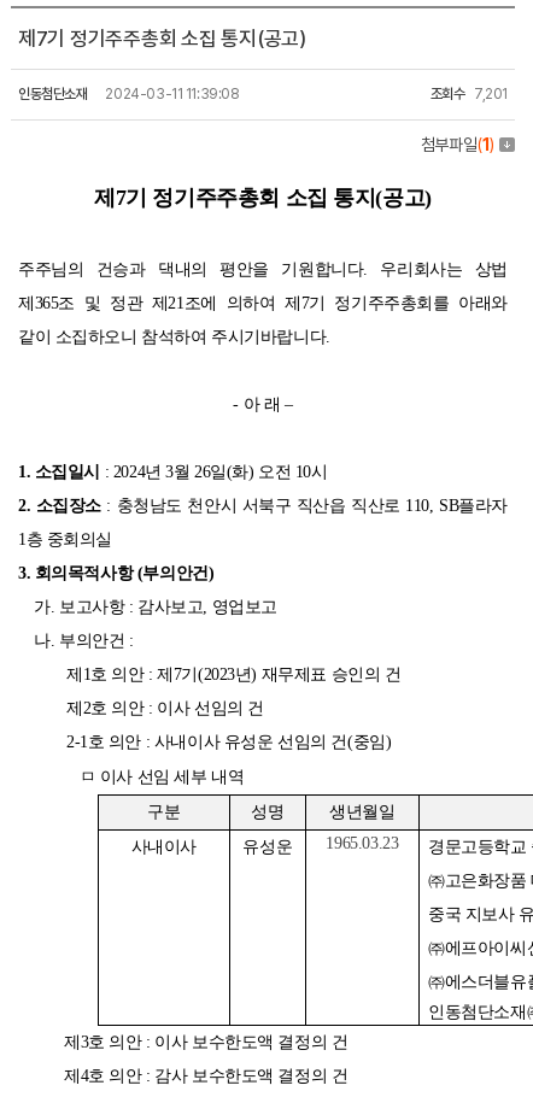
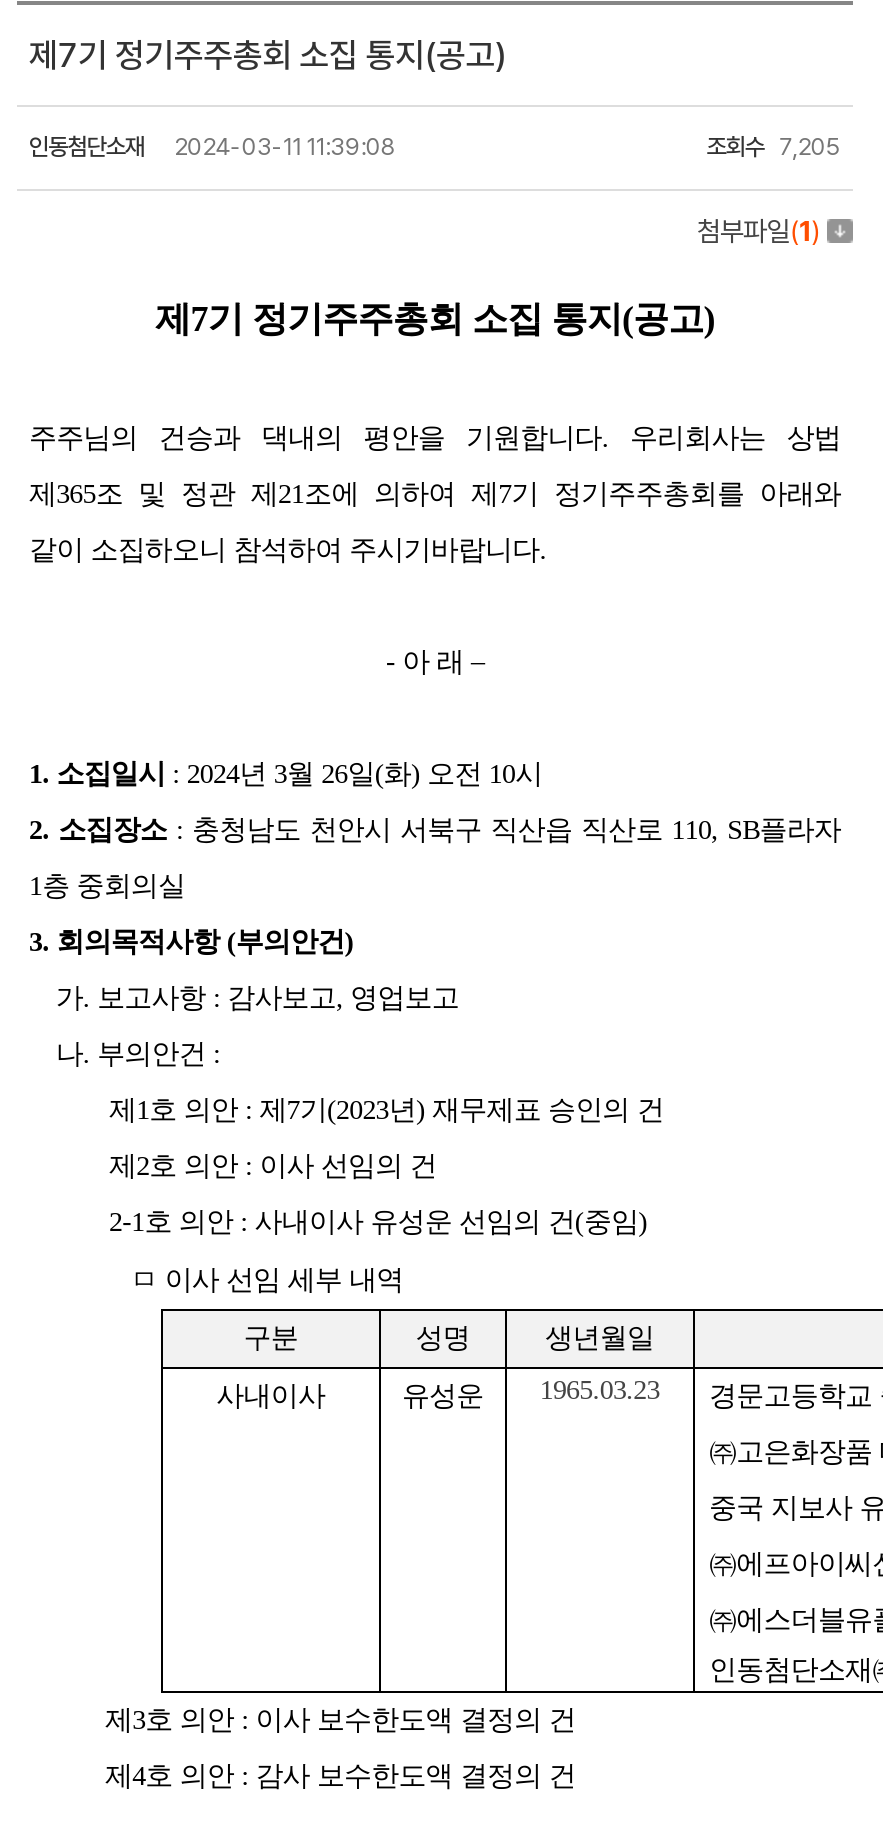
- 조회수 7,201
+ 조회수 7,205
